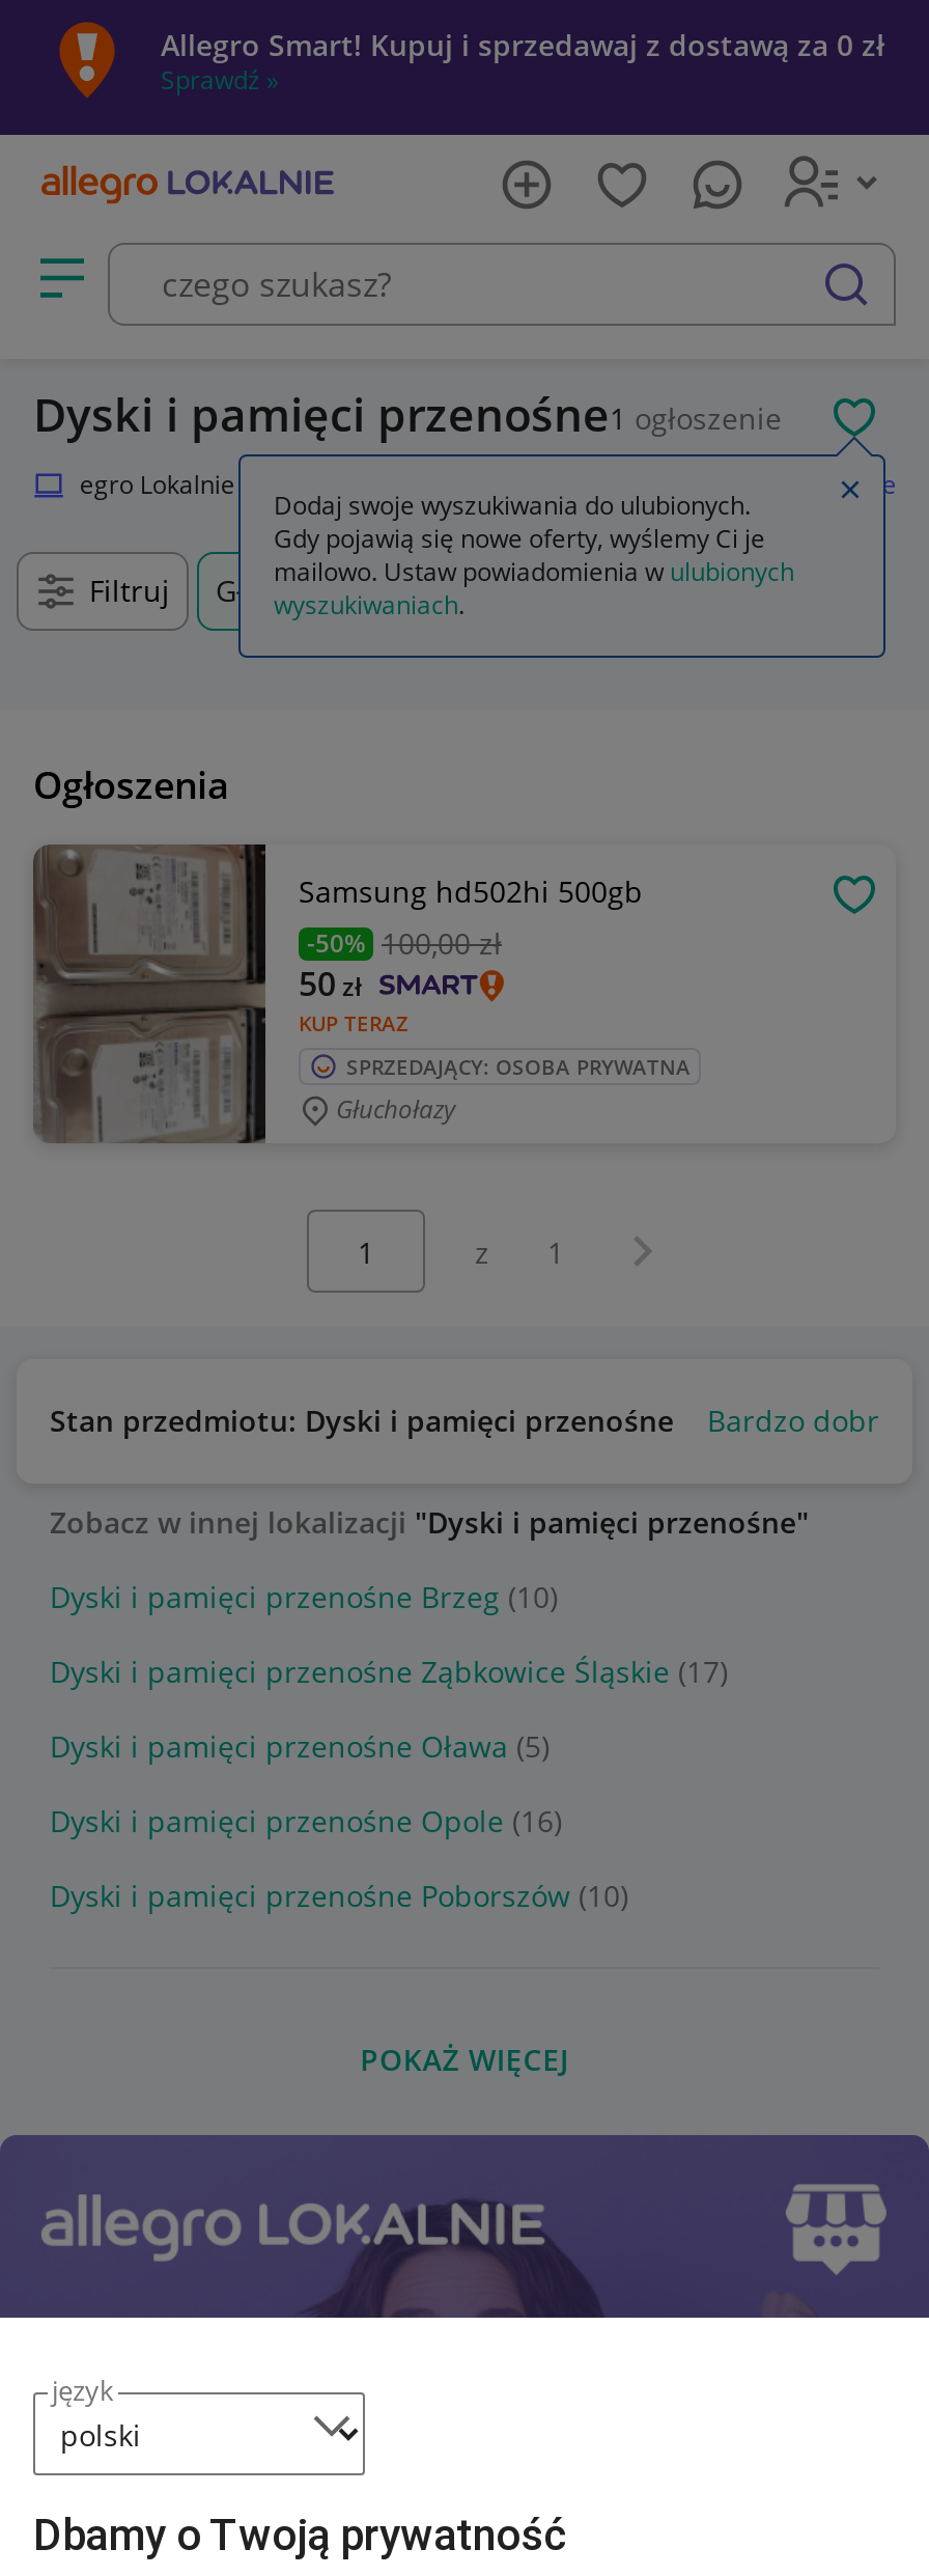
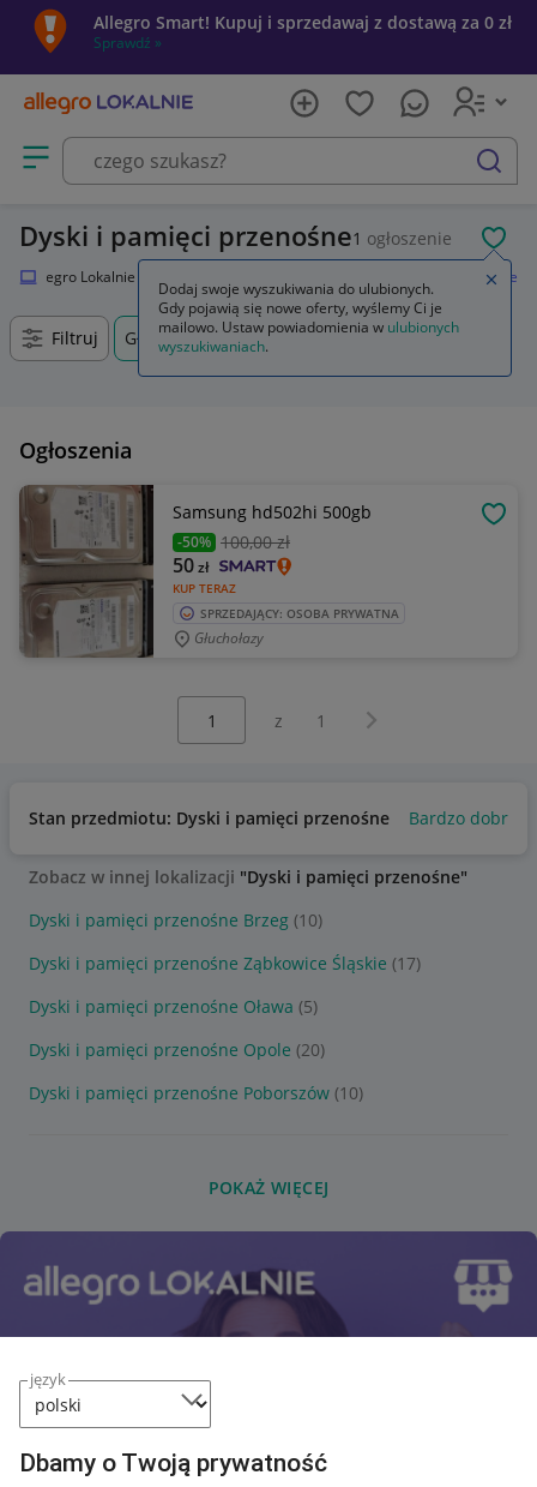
- Dyski i pamięci przenośne Opole (16)
+ Dyski i pamięci przenośne Opole (20)
